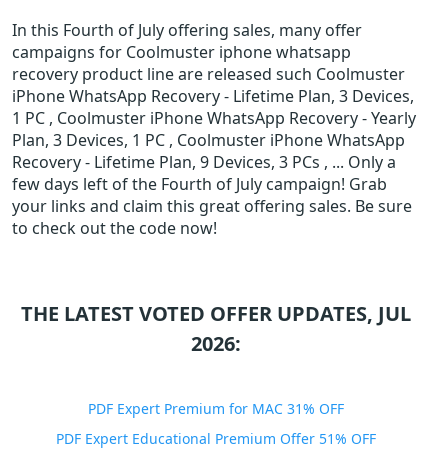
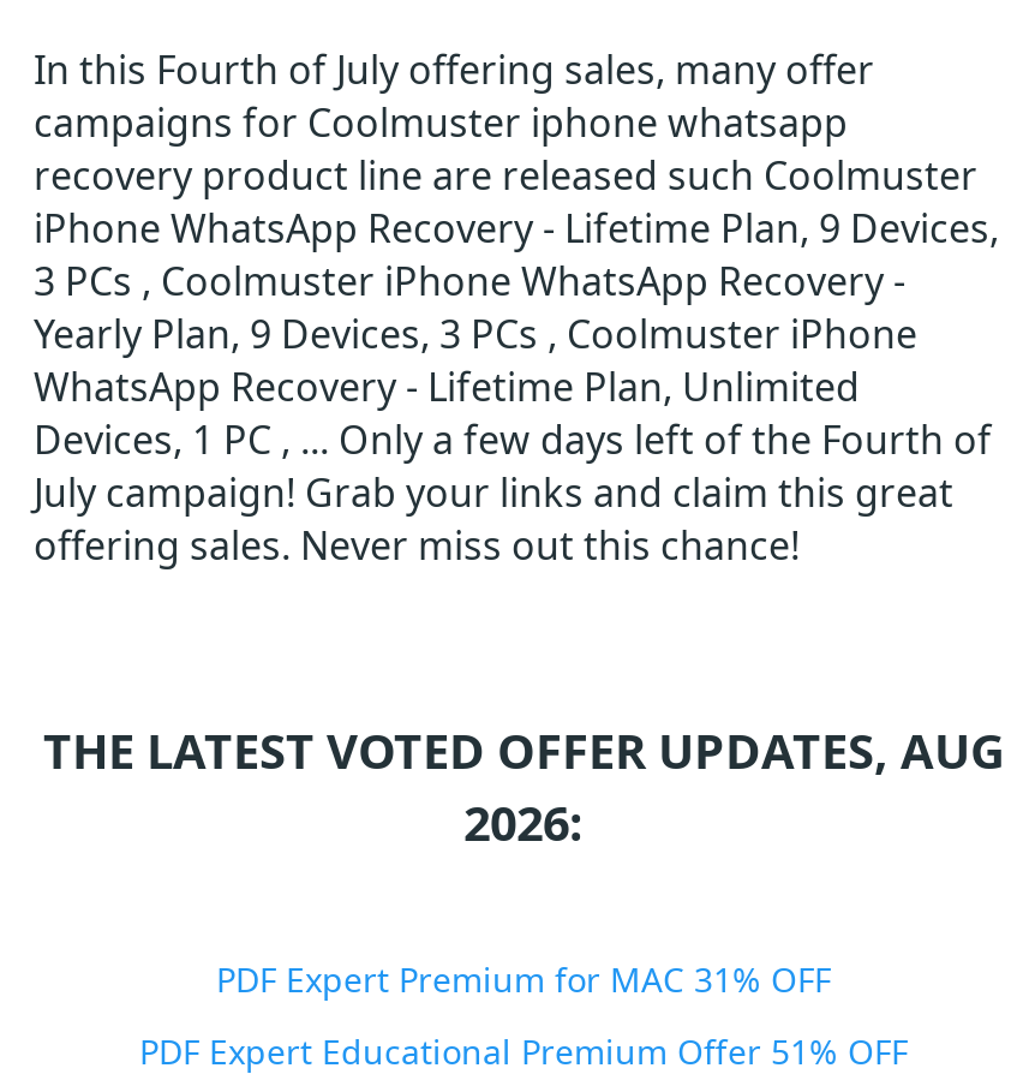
- iPhone WhatsApp Recovery - Lifetime Plan, 3 Devices,
- 1 PC , Coolmuster iPhone WhatsApp Recovery - Yearly
- Plan, 3 Devices, 1 PC , Coolmuster iPhone WhatsApp
- Recovery - Lifetime Plan, 9 Devices, 3 PCs , ... Only a
- few days left of the Fourth of July campaign! Grab
- your links and claim this great offering sales. Be sure
- to check out the code now!
+ iPhone WhatsApp Recovery - Lifetime Plan, 9 Devices,
+ 3 PCs , Coolmuster iPhone WhatsApp Recovery -
+ Yearly Plan, 9 Devices, 3 PCs , Coolmuster iPhone
+ WhatsApp Recovery - Lifetime Plan, Unlimited
+ Devices, 1 PC , ... Only a few days left of the Fourth of
+ July campaign! Grab your links and claim this great
+ offering sales. Never miss out this chance!

- THE LATEST VOTED OFFER UPDATES, JUL
+ THE LATEST VOTED OFFER UPDATES, AUG
